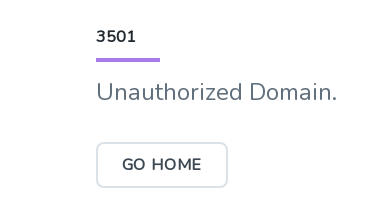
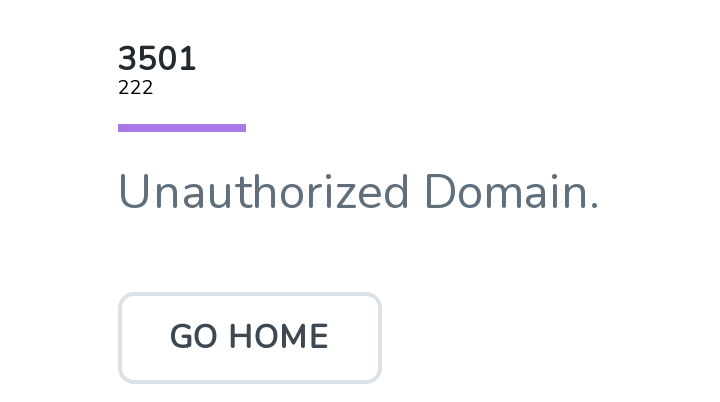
+ 222
